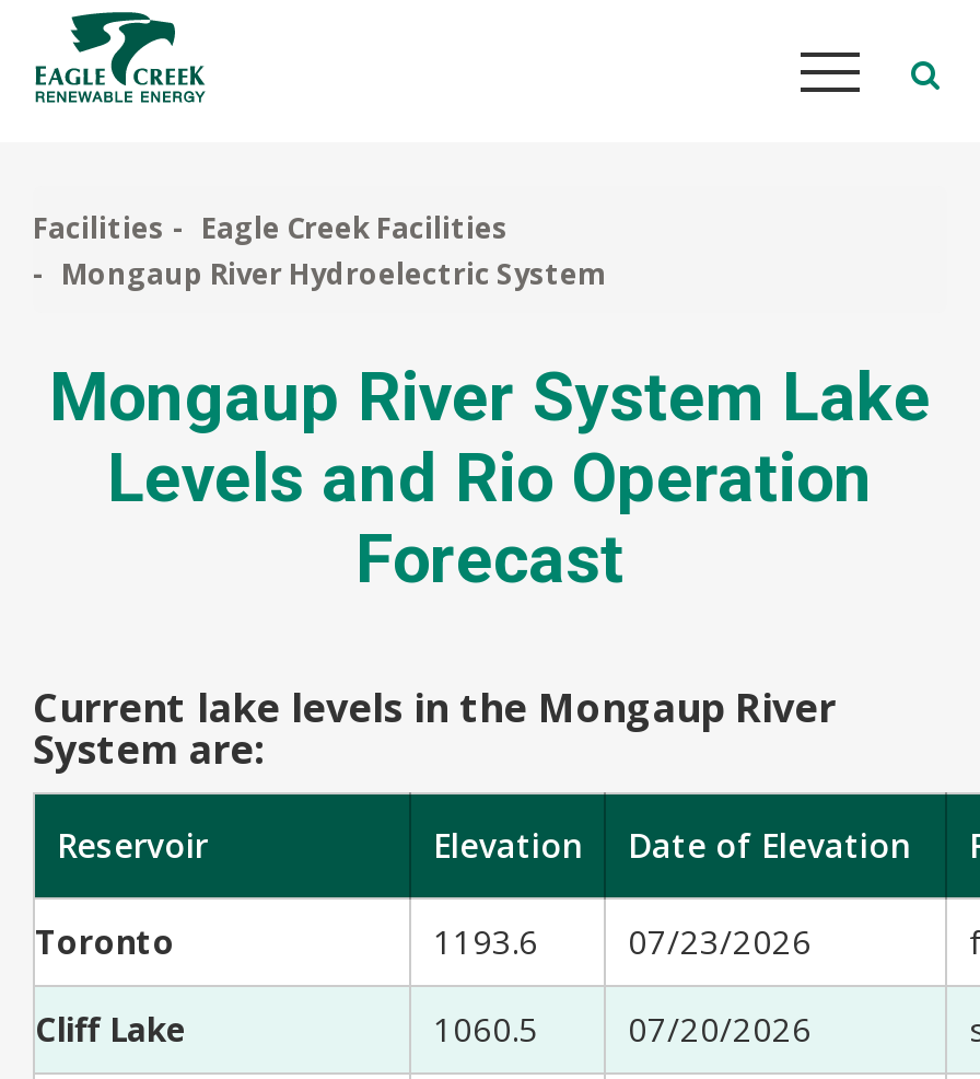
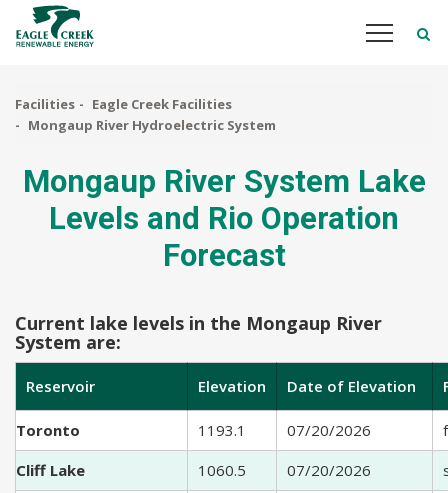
- 1193.6
+ 1193.1

- 07/23/2026
+ 07/20/2026
